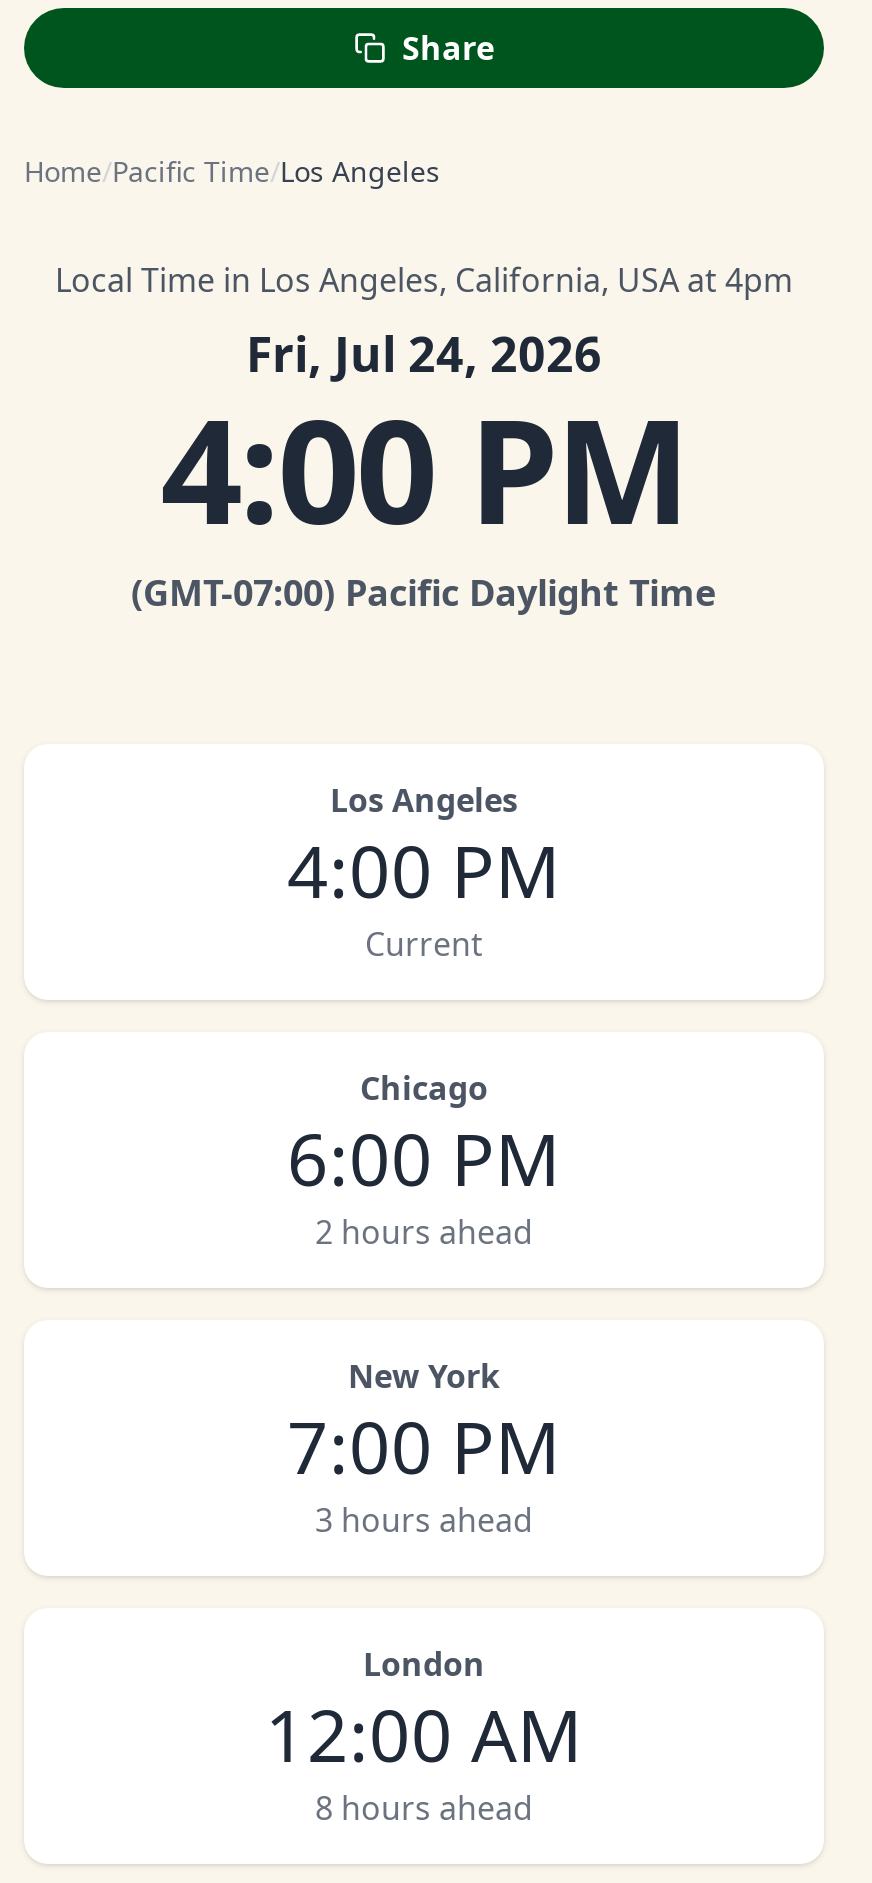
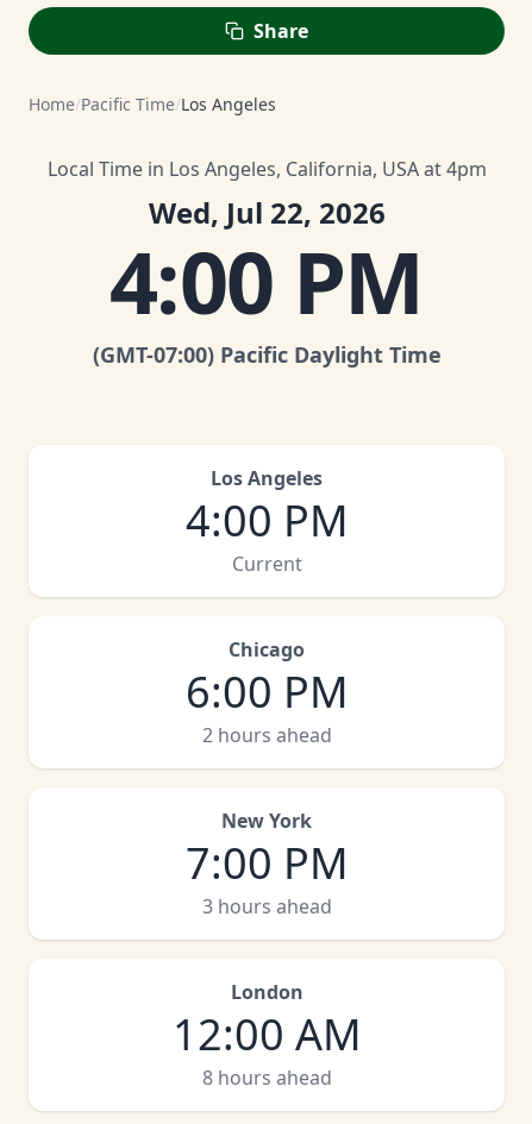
- Fri, Jul 24, 2026
+ Wed, Jul 22, 2026
